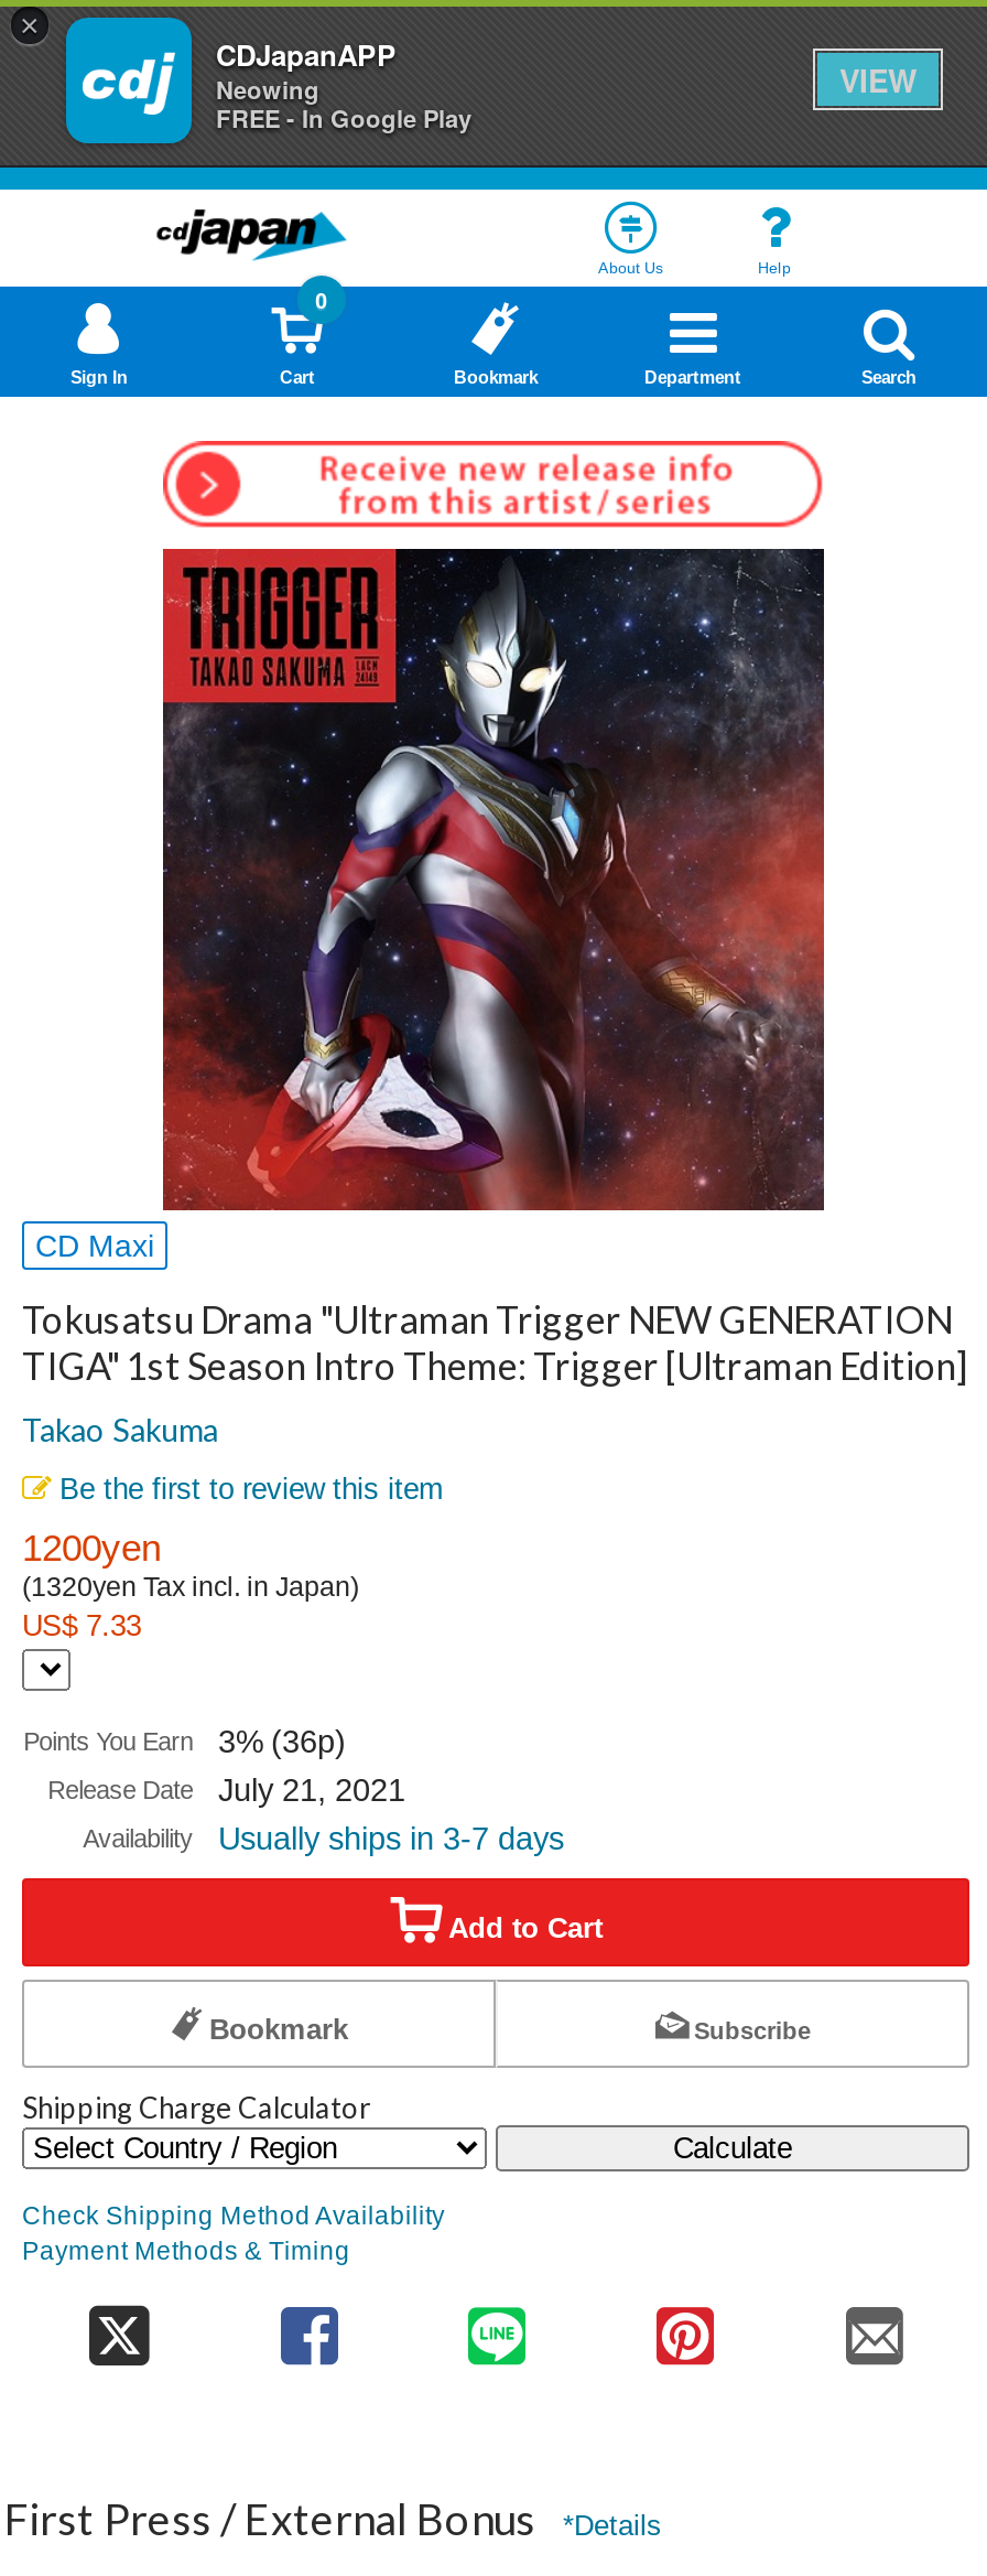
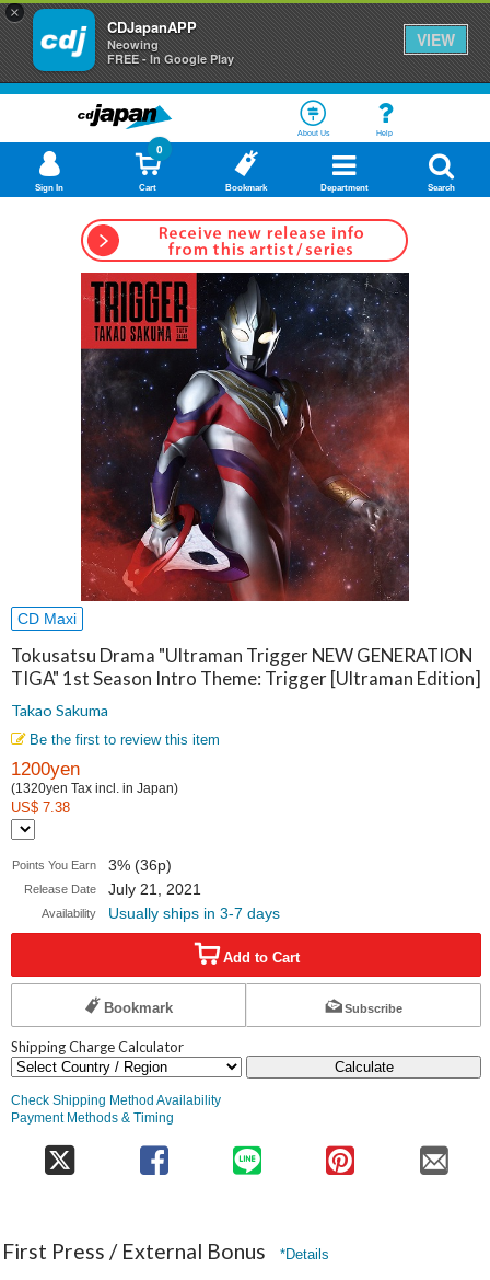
- US$ 7.33
+ US$ 7.38
